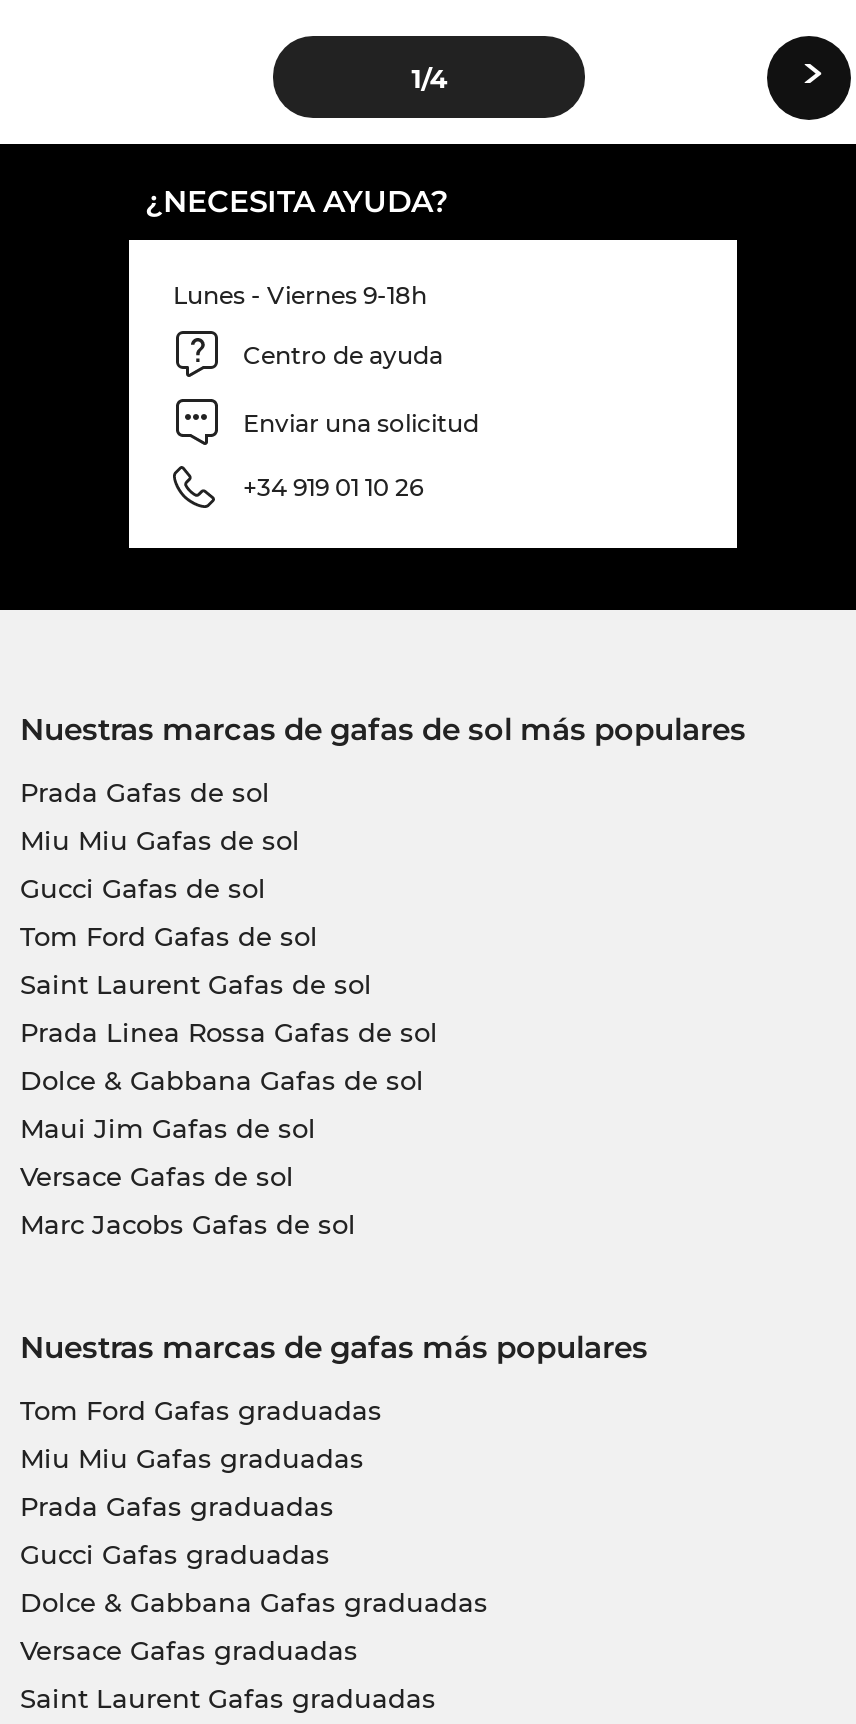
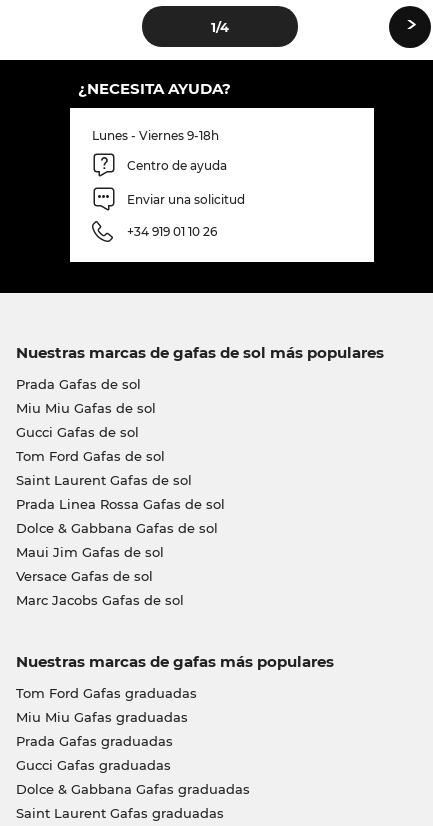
- Versace Gafas graduadas
